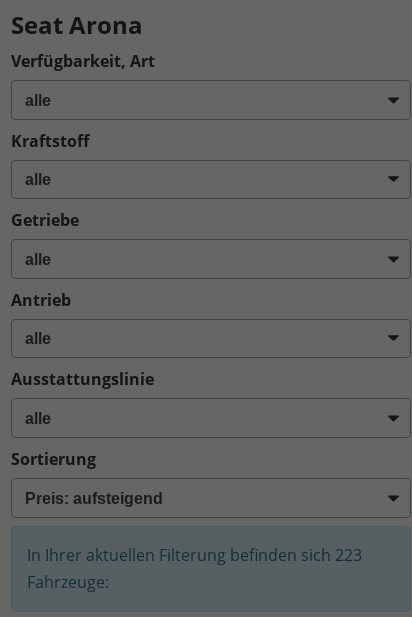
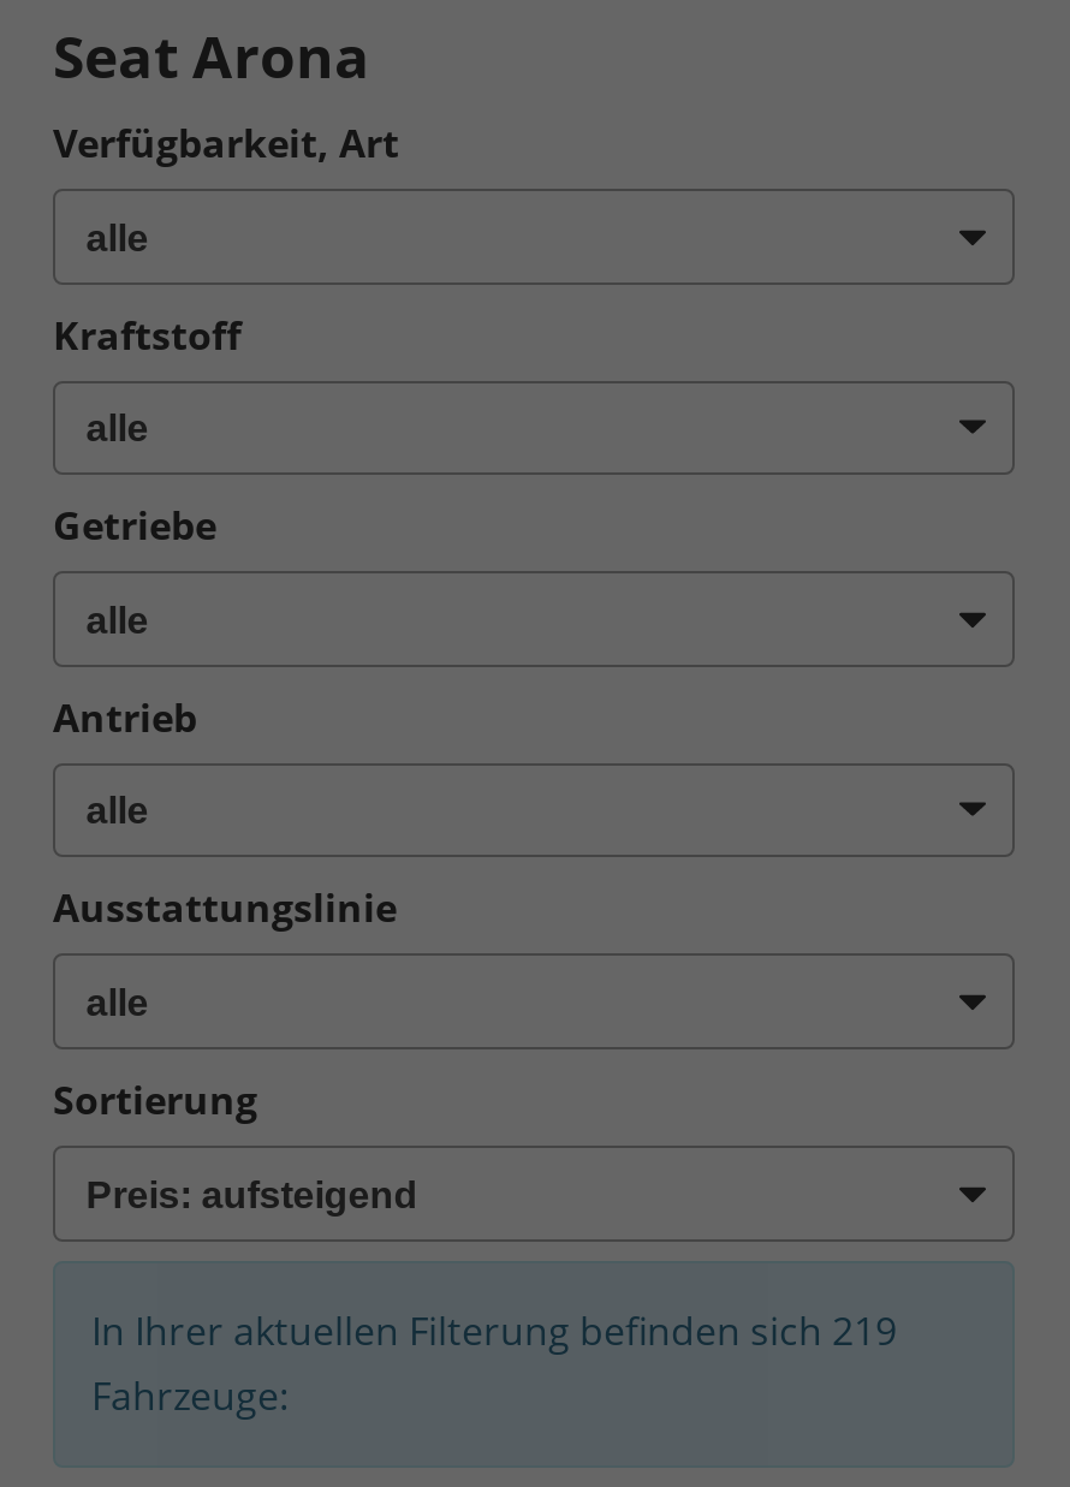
- In Ihrer aktuellen Filterung befinden sich 223
+ In Ihrer aktuellen Filterung befinden sich 219
